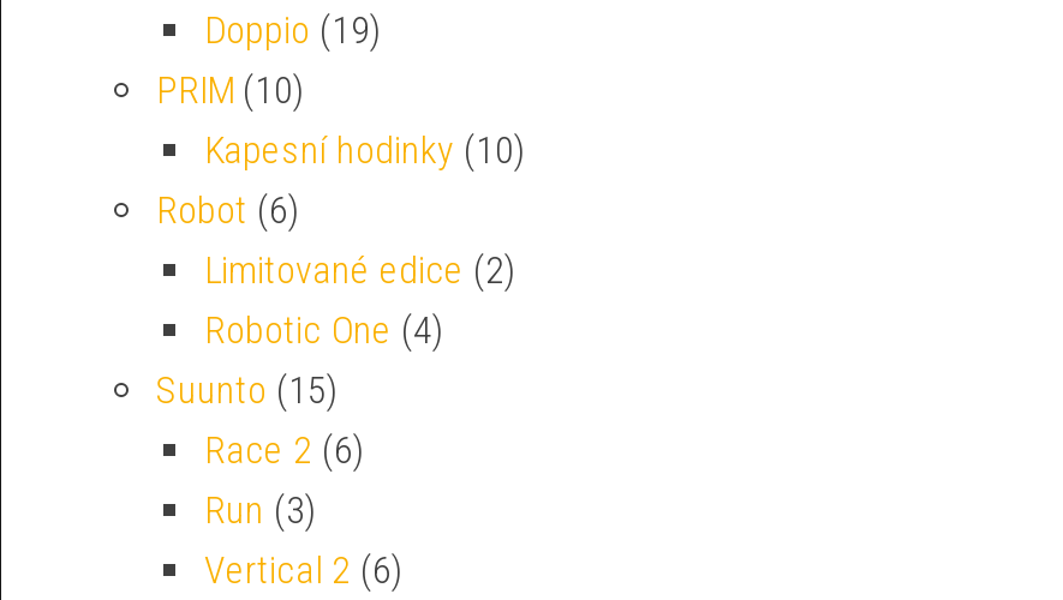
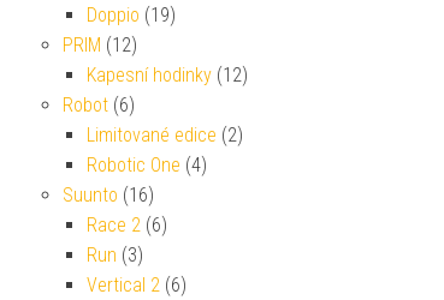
- PRIM (10)
+ PRIM (12)

- Kapesní hodinky (10)
+ Kapesní hodinky (12)

- Suunto (15)
+ Suunto (16)
